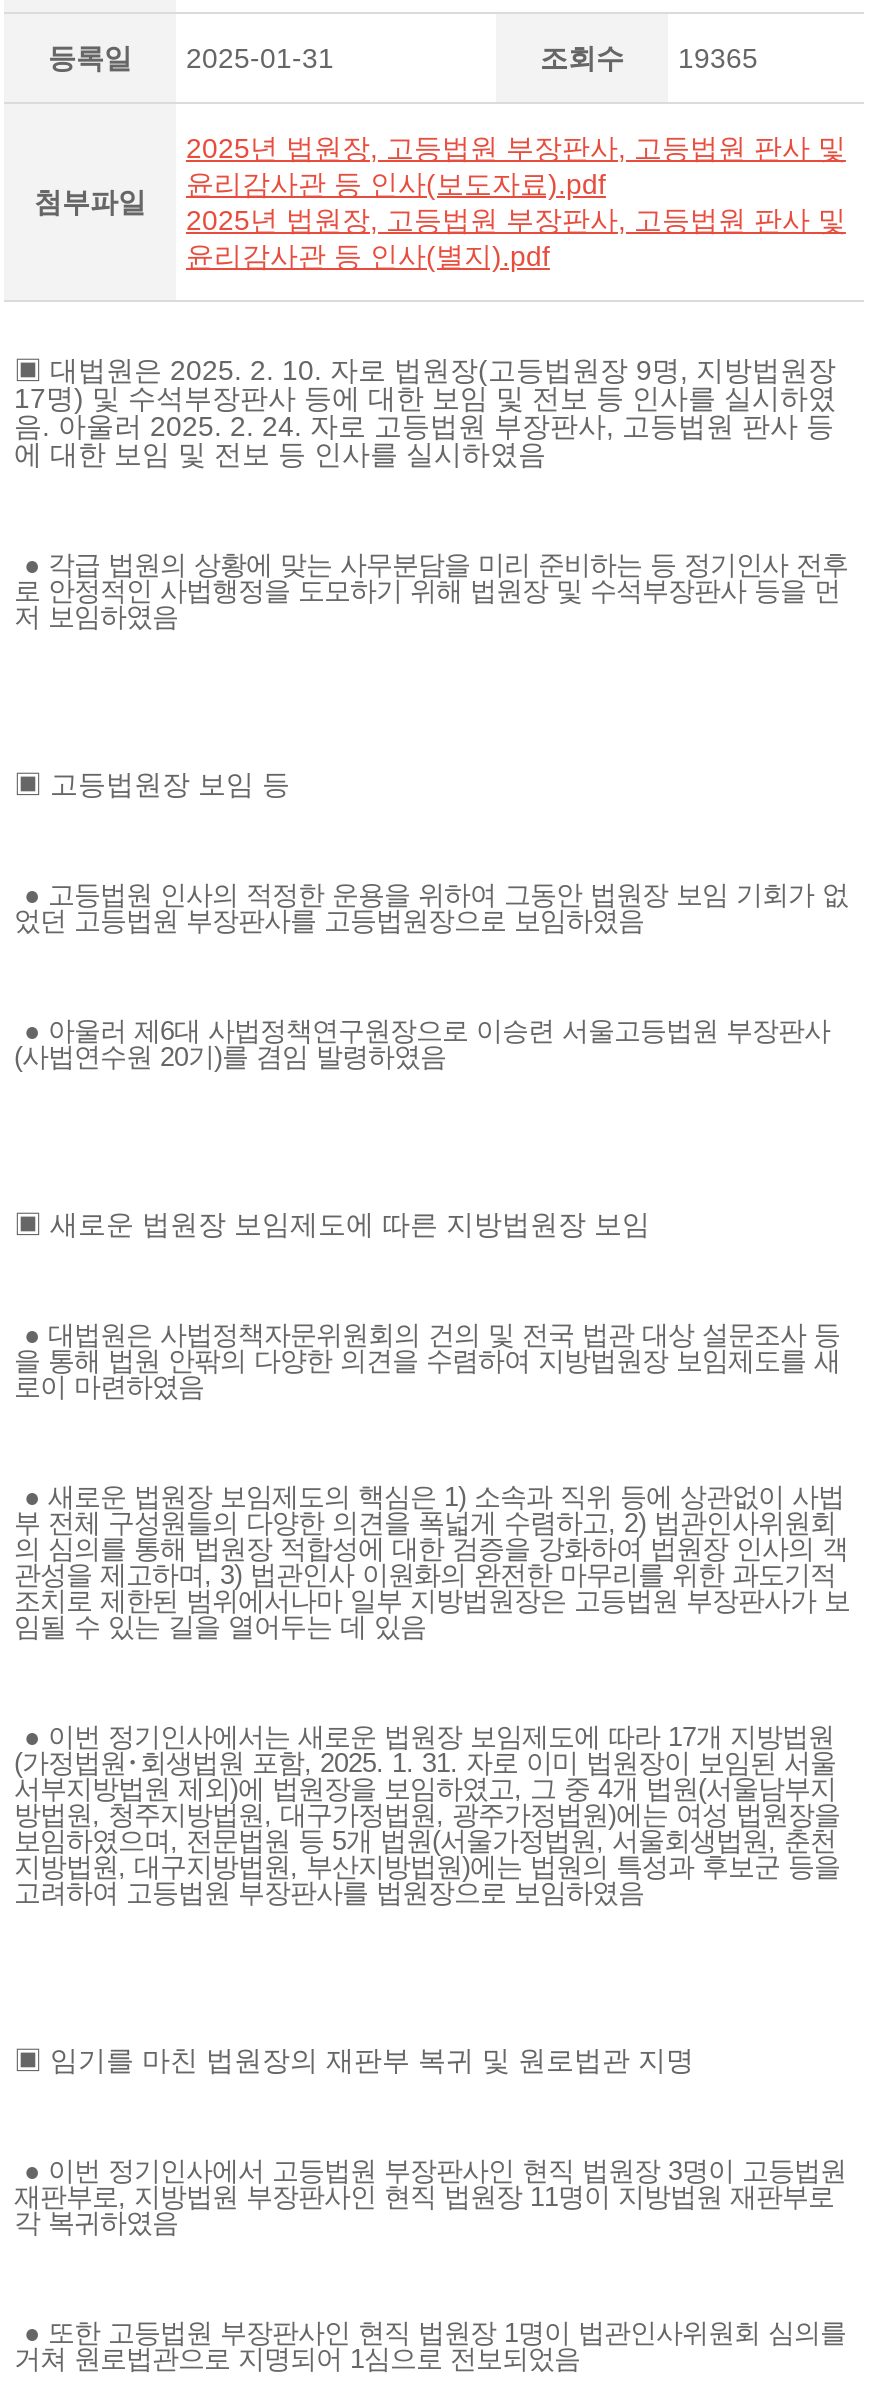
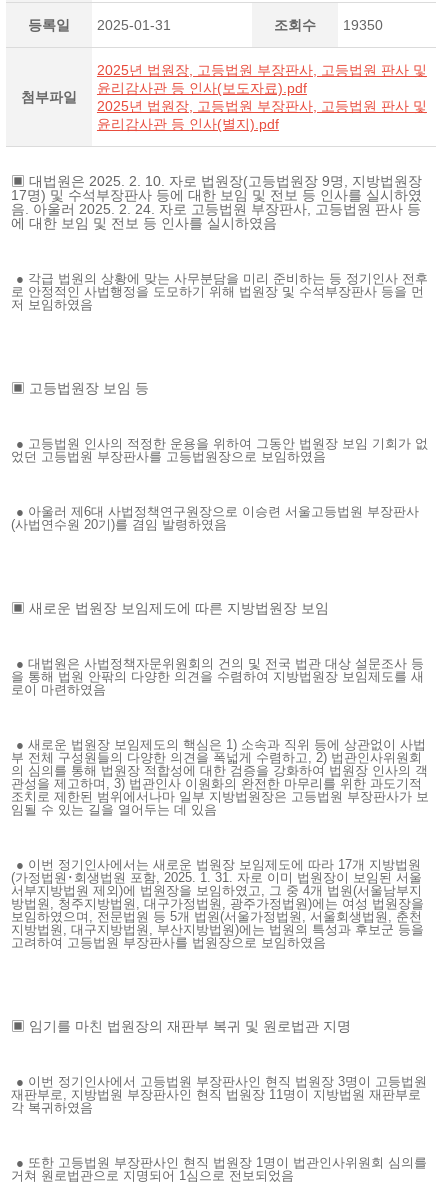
- 조회수 19365
+ 조회수 19350
